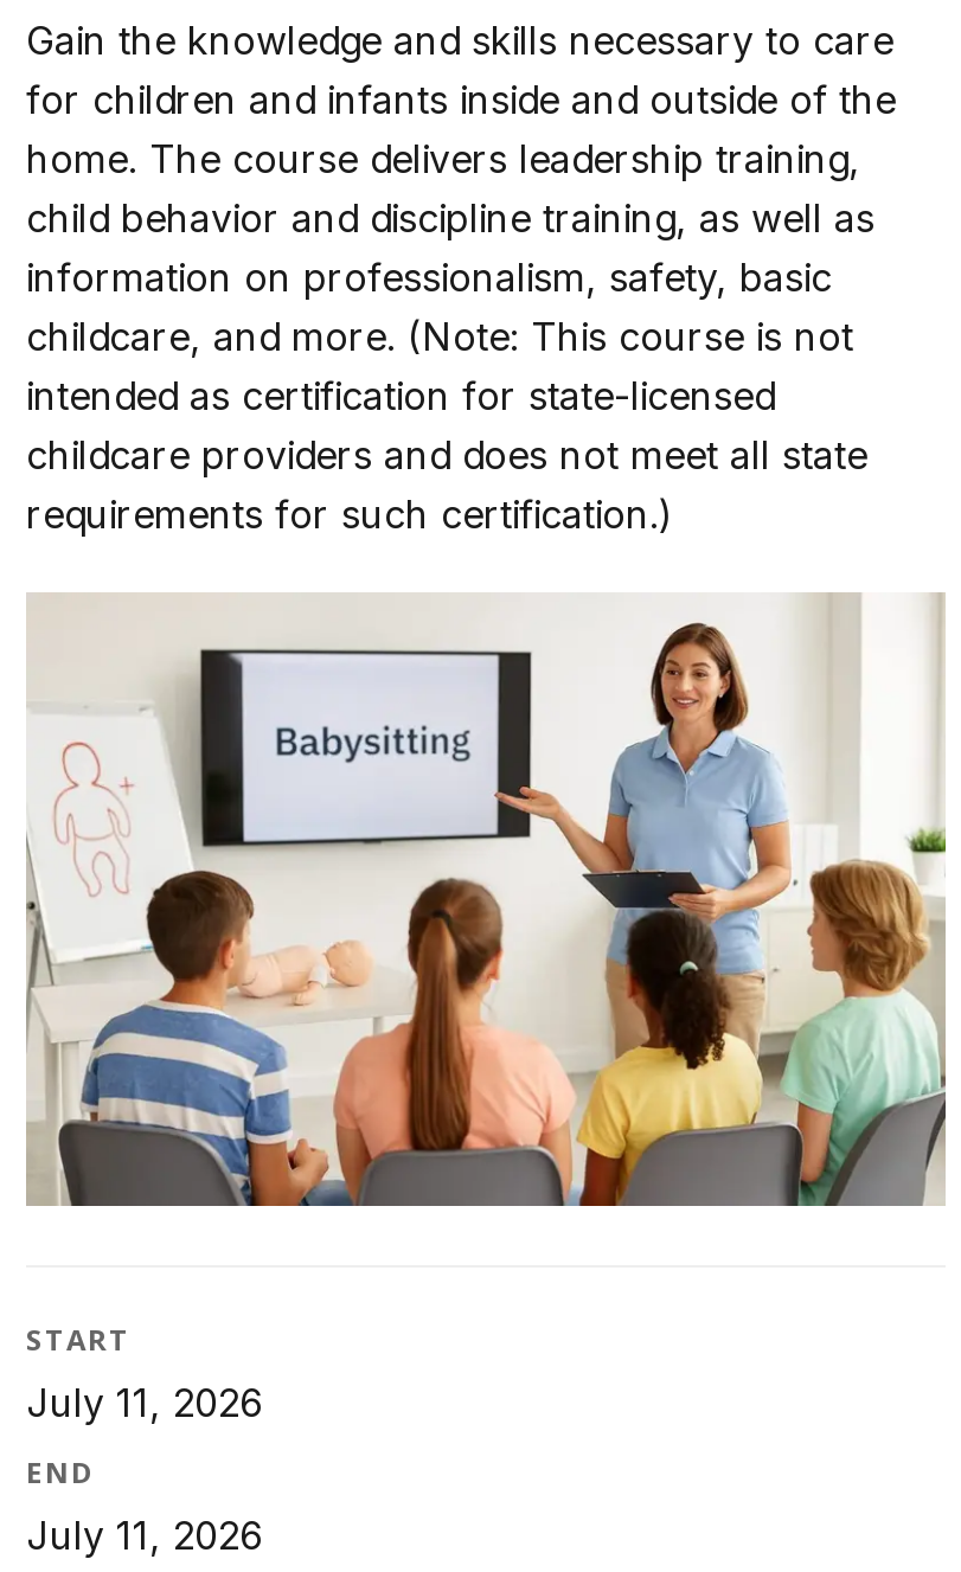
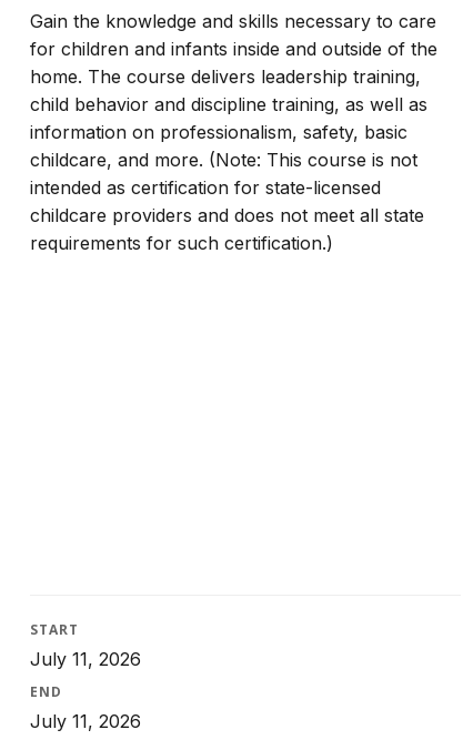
- [image]
